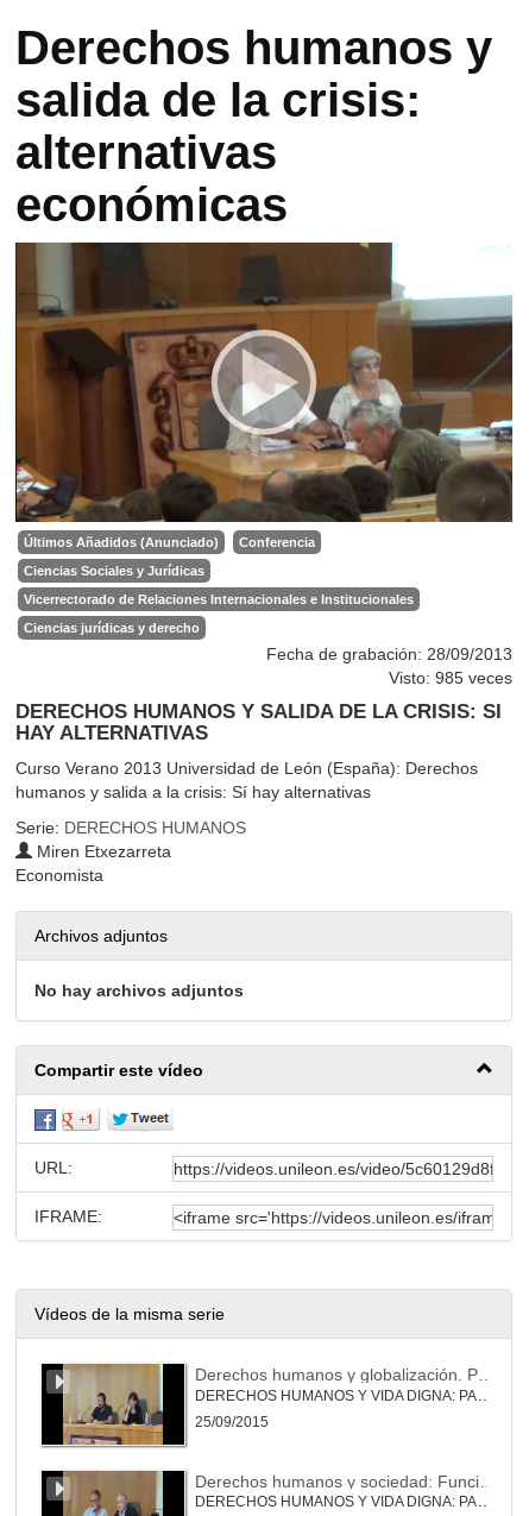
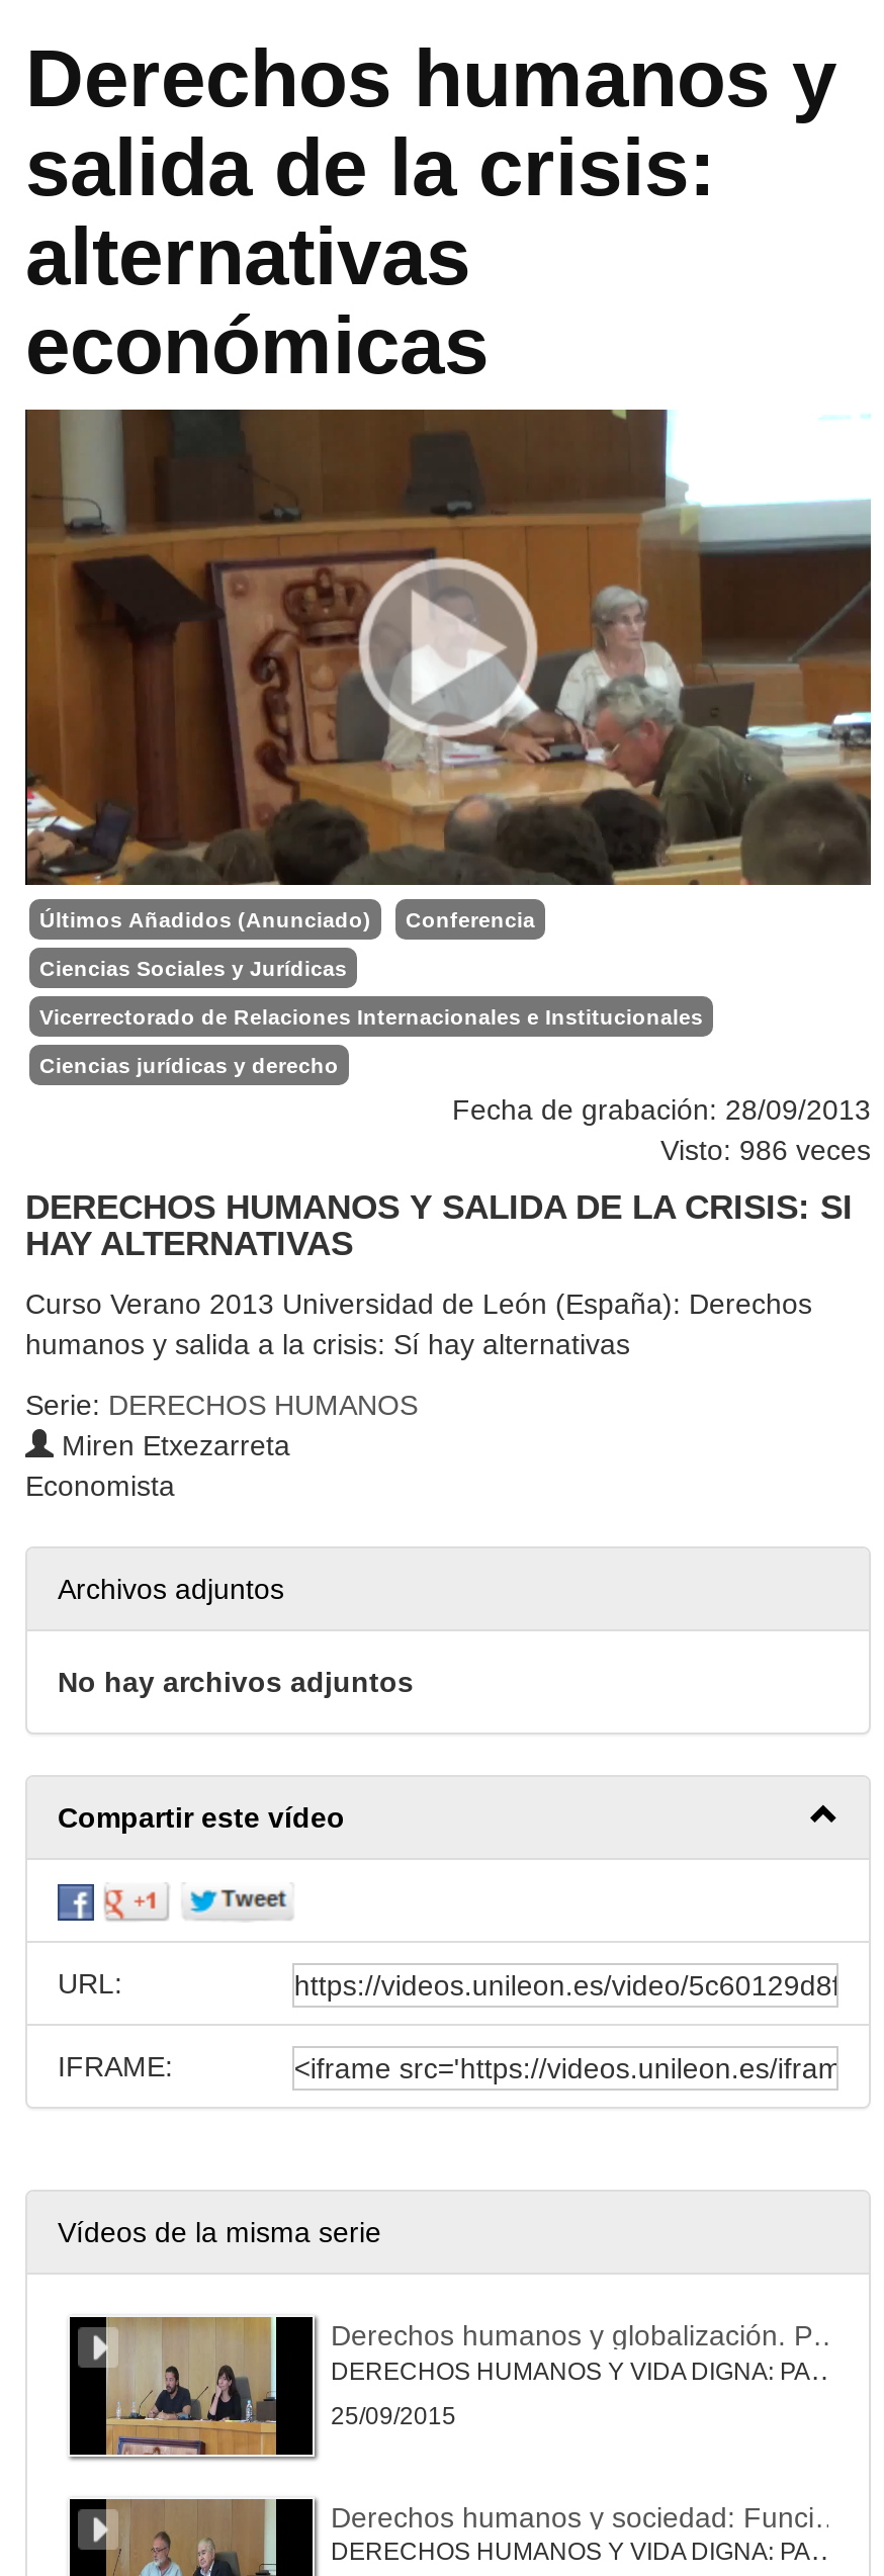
- Visto: 985 veces
+ Visto: 986 veces
